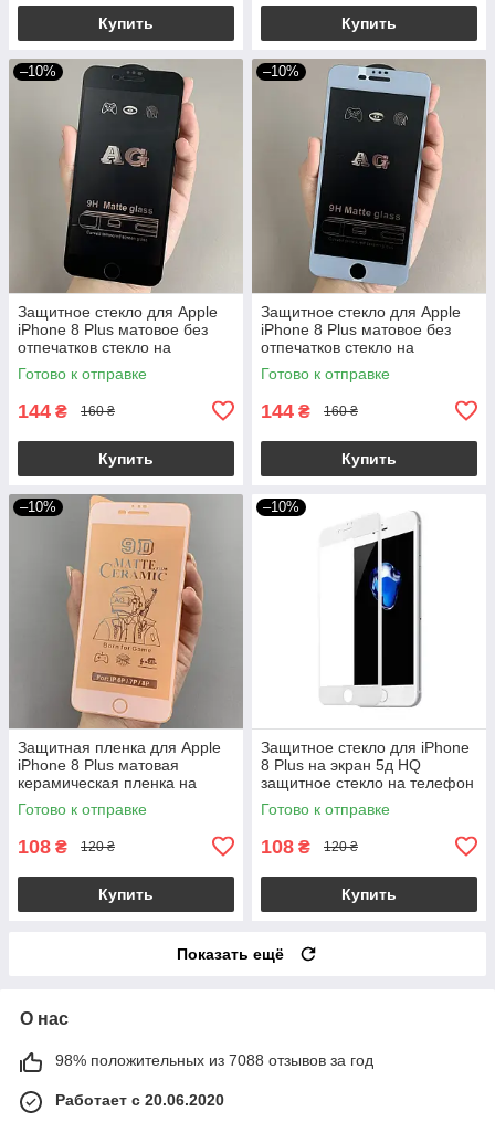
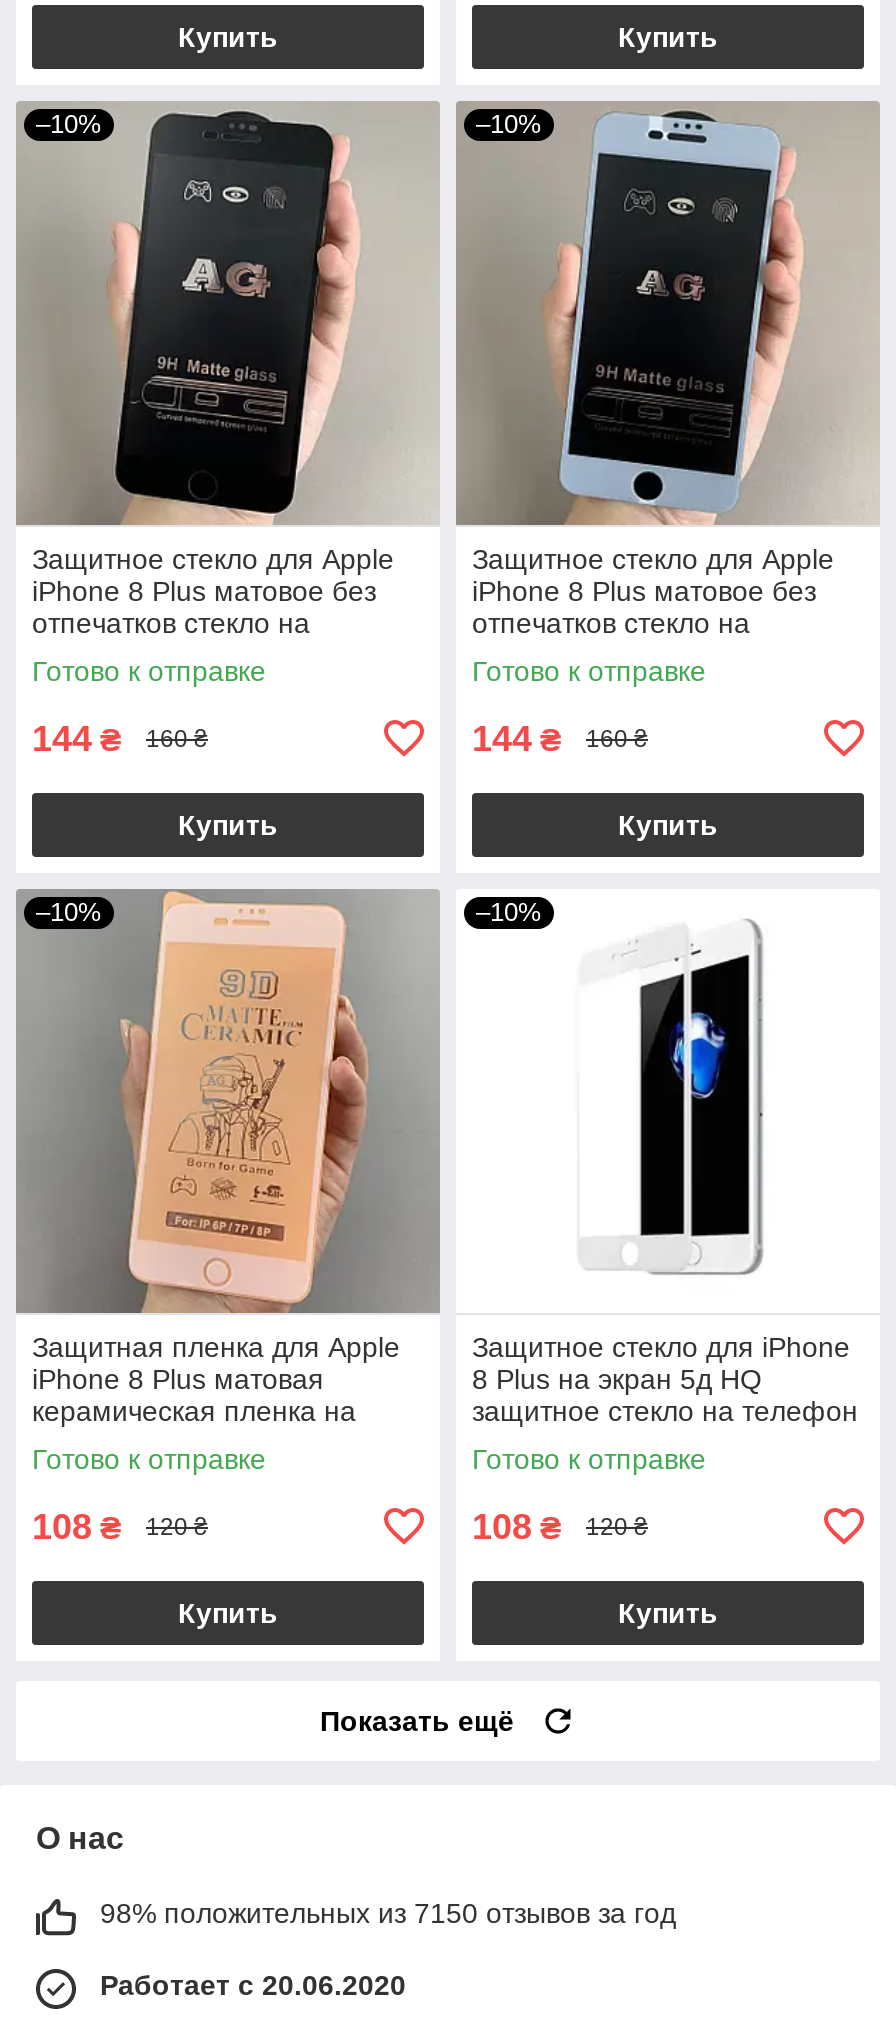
- 98% положительных из 7088 отзывов за год
+ 98% положительных из 7150 отзывов за год
